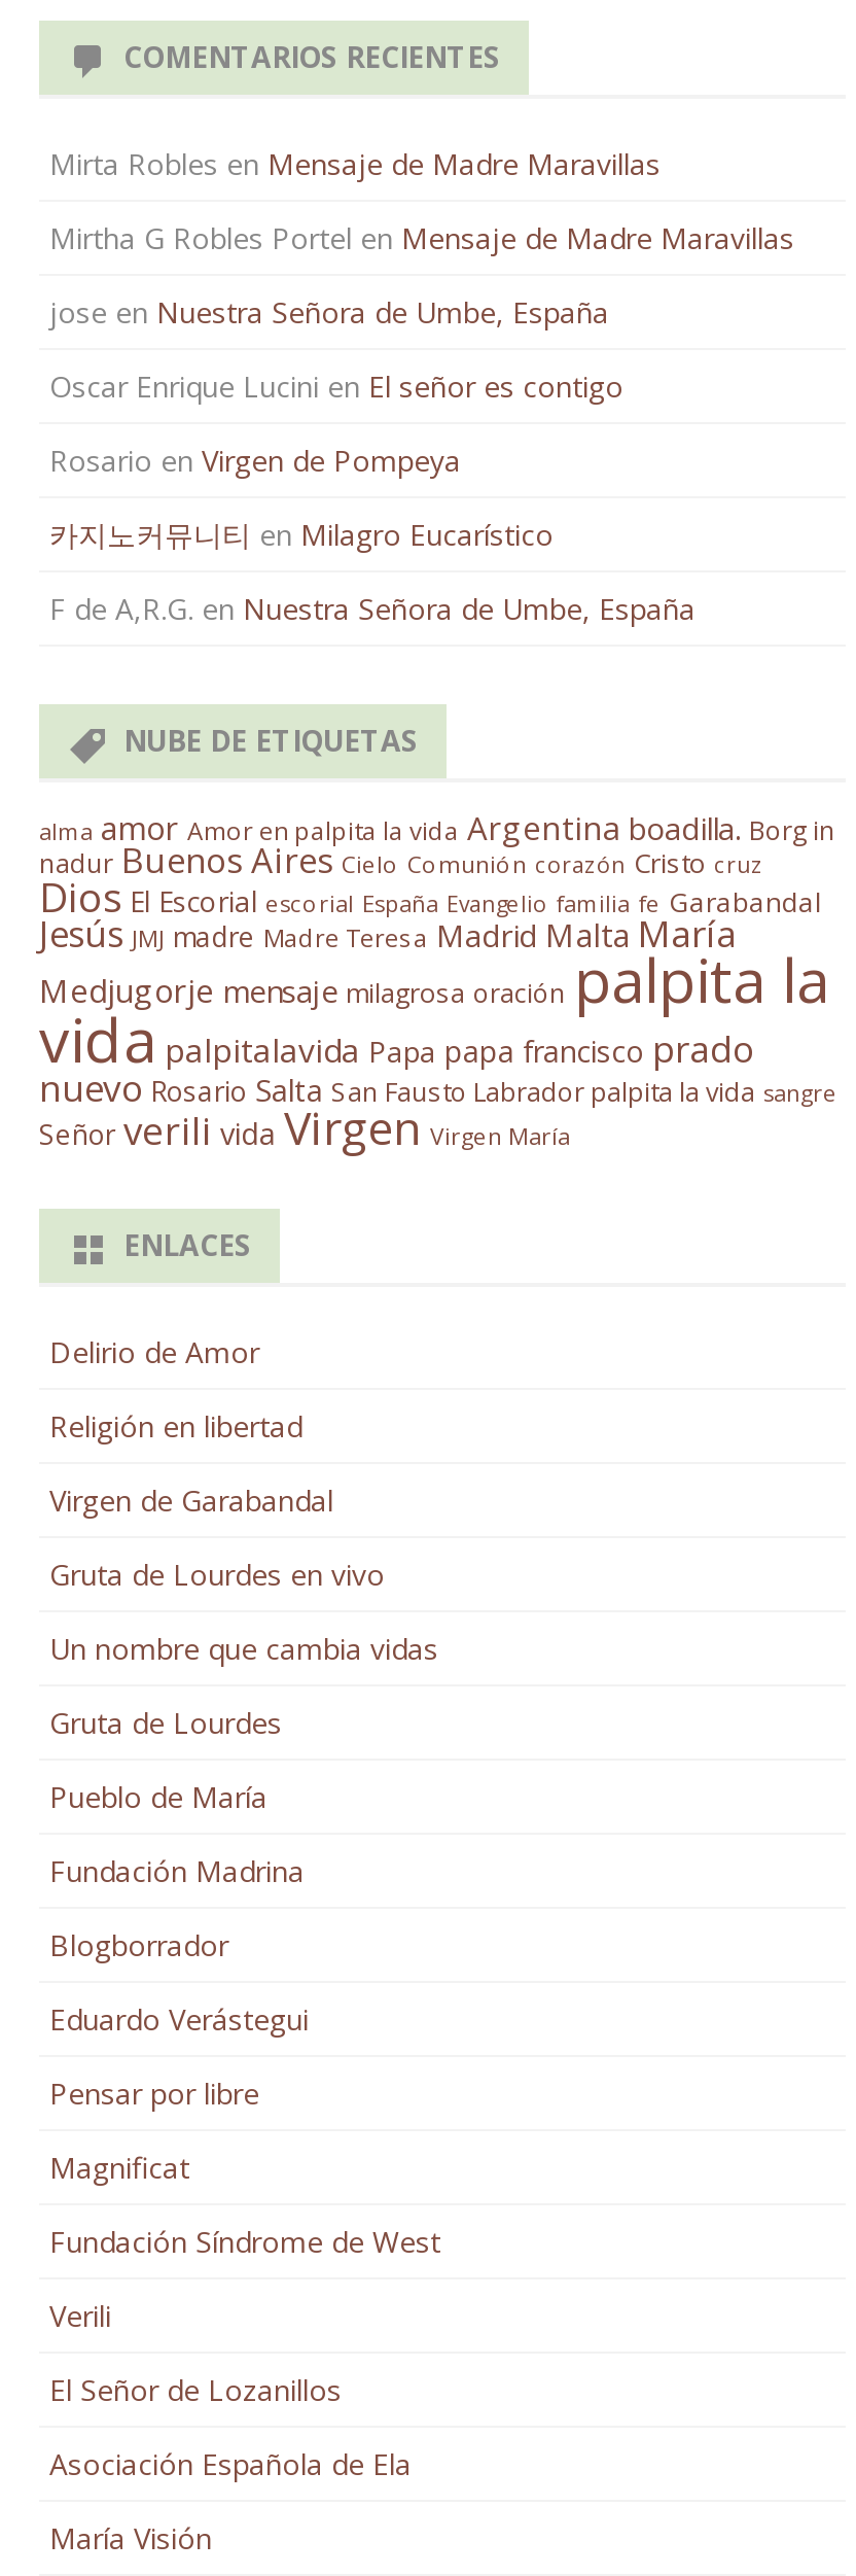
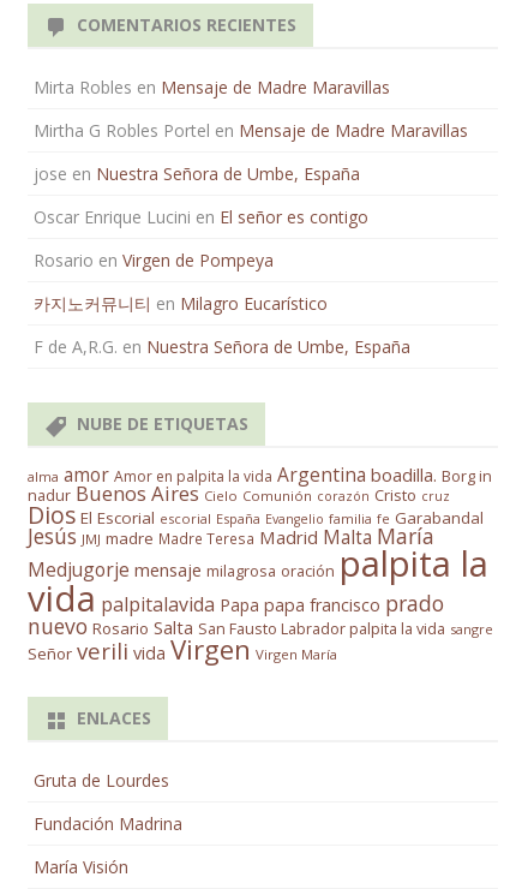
- Delirio de Amor
- Religión en libertad
- Virgen de Garabandal
- Gruta de Lourdes en vivo
- Un nombre que cambia vidas

- Pueblo de María

- Blogborrador
- Eduardo Verástegui
- Pensar por libre
- Magnificat
- Fundación Síndrome de West
- Verili
- El Señor de Lozanillos
- Asociación Española de Ela
